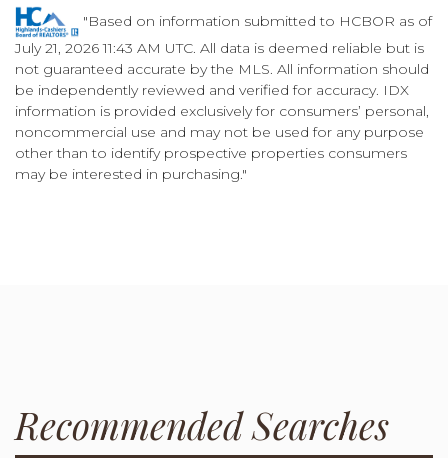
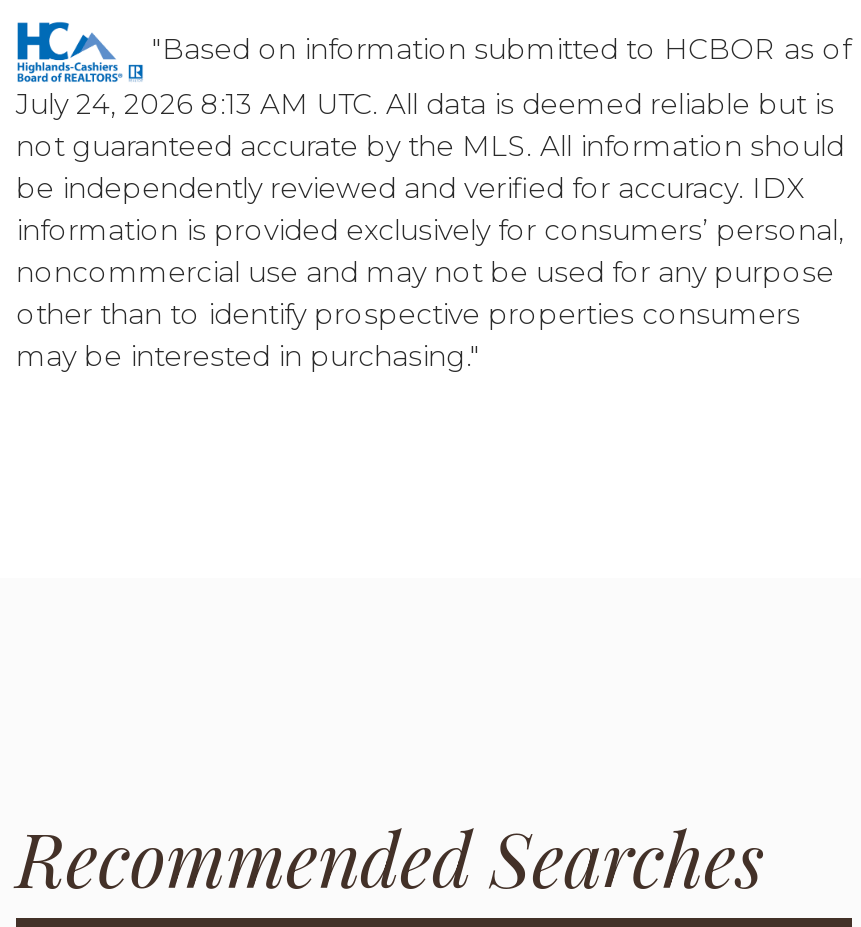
- July 21, 2026 11:43 AM UTC. All data is deemed reliable but is
+ July 24, 2026 8:13 AM UTC. All data is deemed reliable but is
